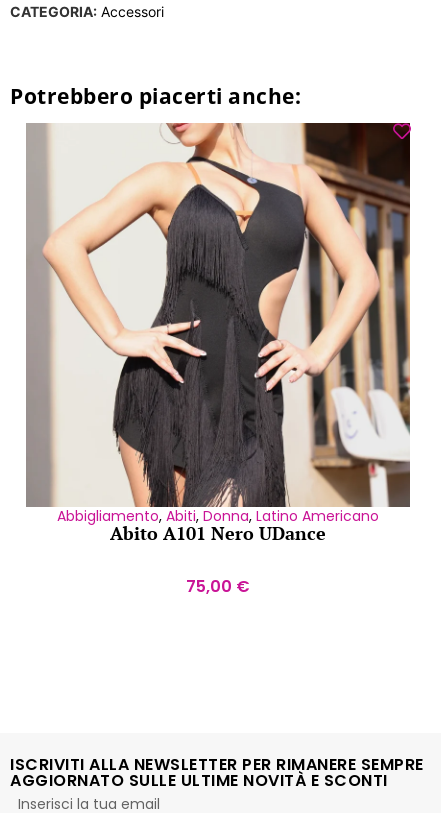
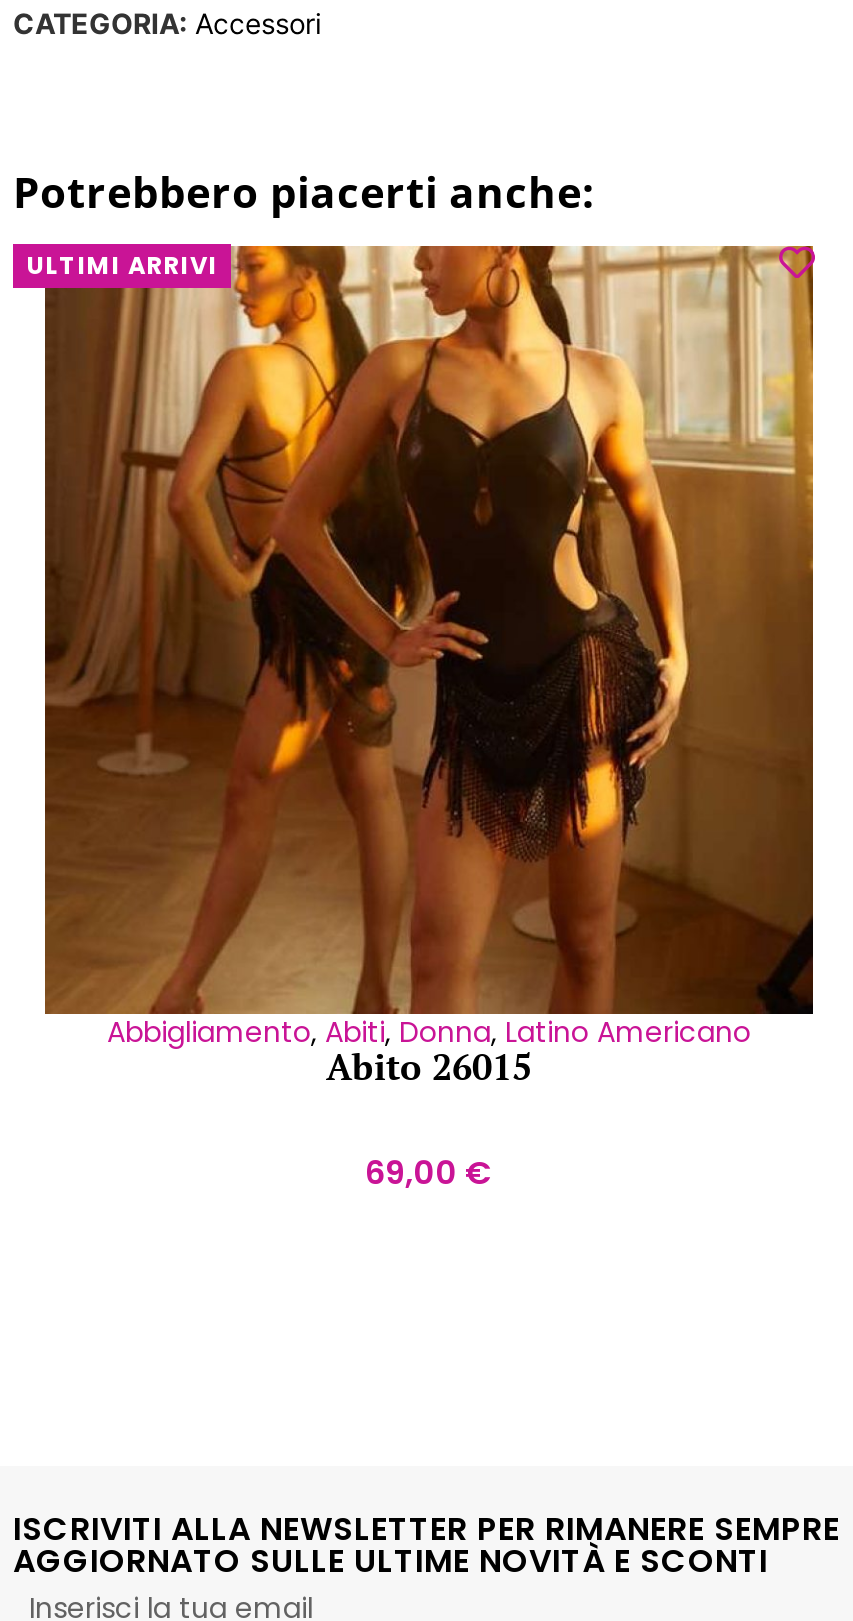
+ ULTIMI ARRIVI

- [image]
- Abito A101 Nero UDance
+ [image]
+ Abito 26015

- 75,00 €
+ 69,00 €
